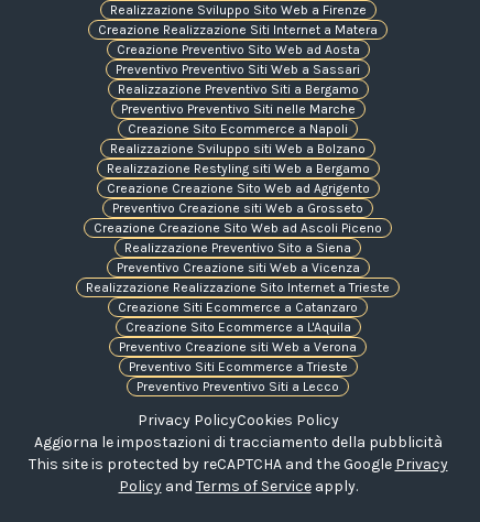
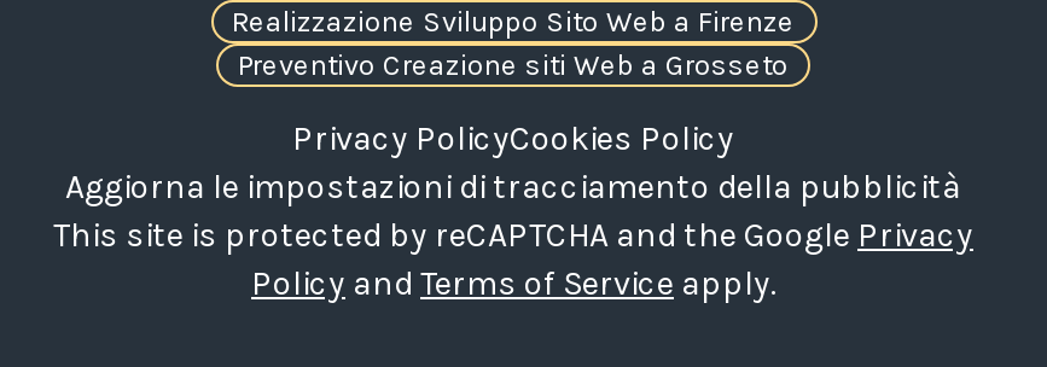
- Creazione Realizzazione Siti Internet a Matera
- Creazione Preventivo Sito Web ad Aosta
- Preventivo Preventivo Siti Web a Sassari
- Realizzazione Preventivo Siti a Bergamo
- Preventivo Preventivo Siti nelle Marche
- Creazione Sito Ecommerce a Napoli
- Realizzazione Sviluppo siti Web a Bolzano
- Realizzazione Restyling siti Web a Bergamo
- Creazione Creazione Sito Web ad Agrigento

- Creazione Creazione Sito Web ad Ascoli Piceno
- Realizzazione Preventivo Sito a Siena
- Preventivo Creazione siti Web a Vicenza
- Realizzazione Realizzazione Sito Internet a Trieste
- Creazione Siti Ecommerce a Catanzaro
- Creazione Sito Ecommerce a L'Aquila
- Preventivo Creazione siti Web a Verona
- Preventivo Siti Ecommerce a Trieste
- Preventivo Preventivo Siti a Lecco
